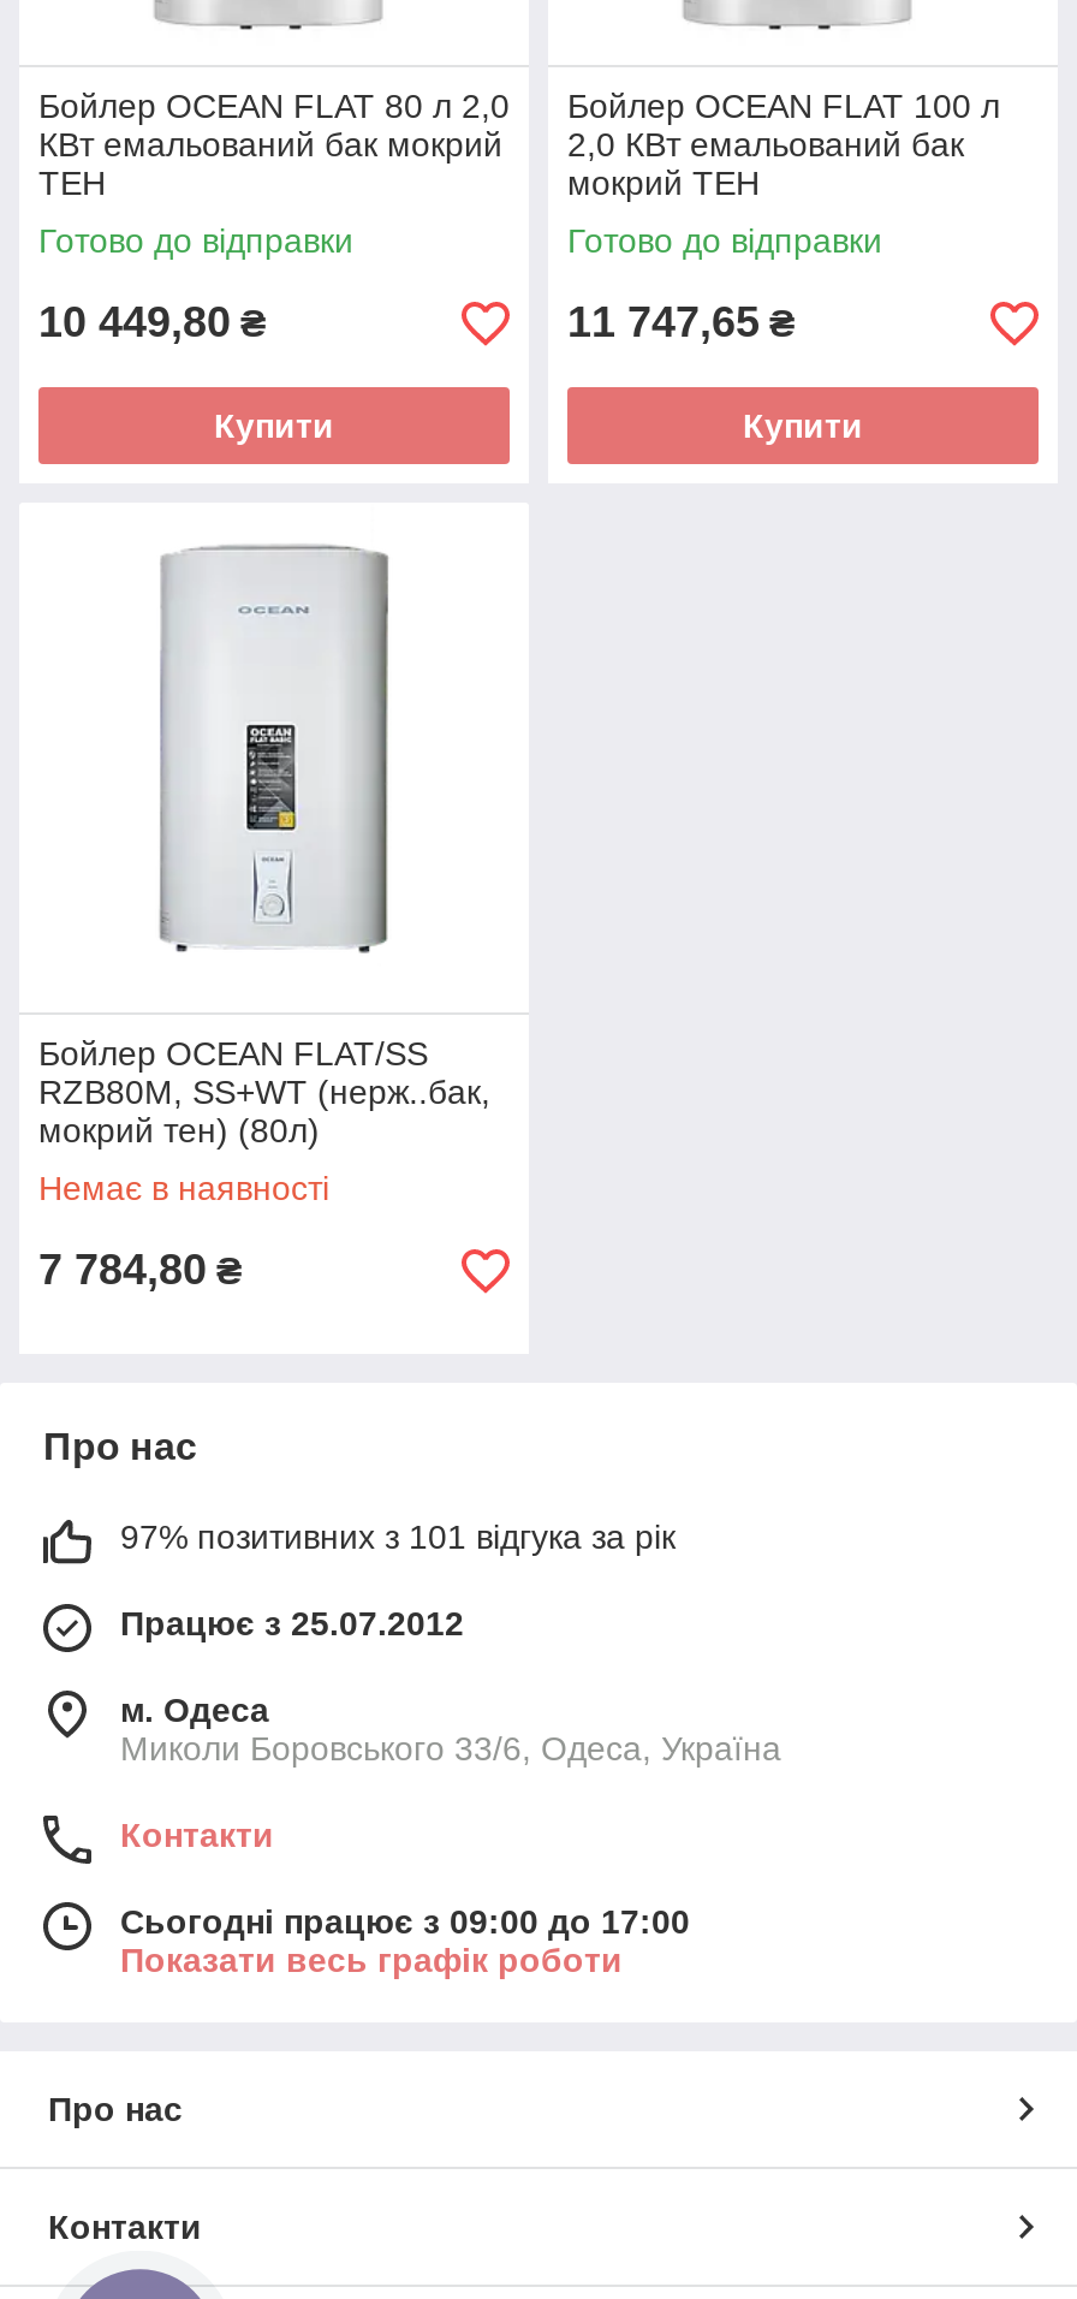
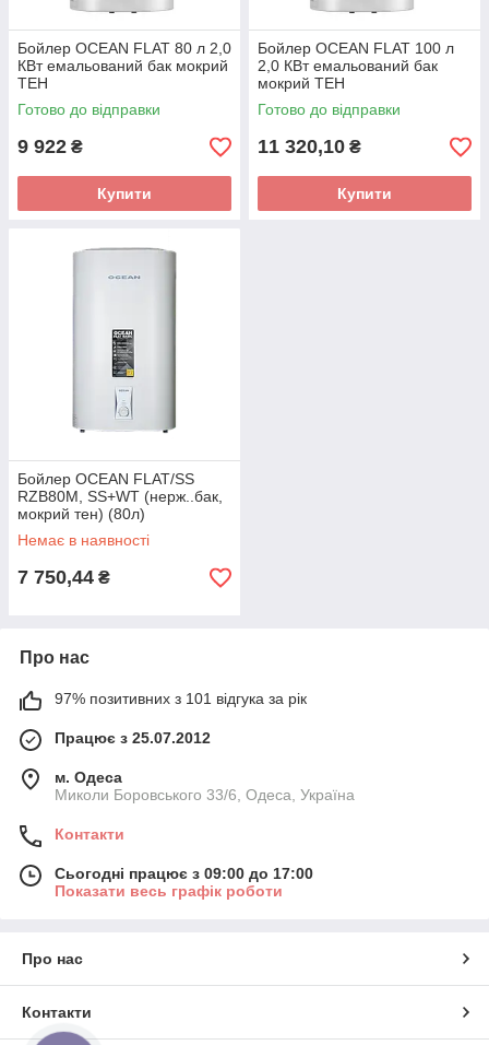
- 10 449,80 ₴
+ 9 922 ₴

- 11 747,65 ₴
+ 11 320,10 ₴

- 7 784,80 ₴
+ 7 750,44 ₴
